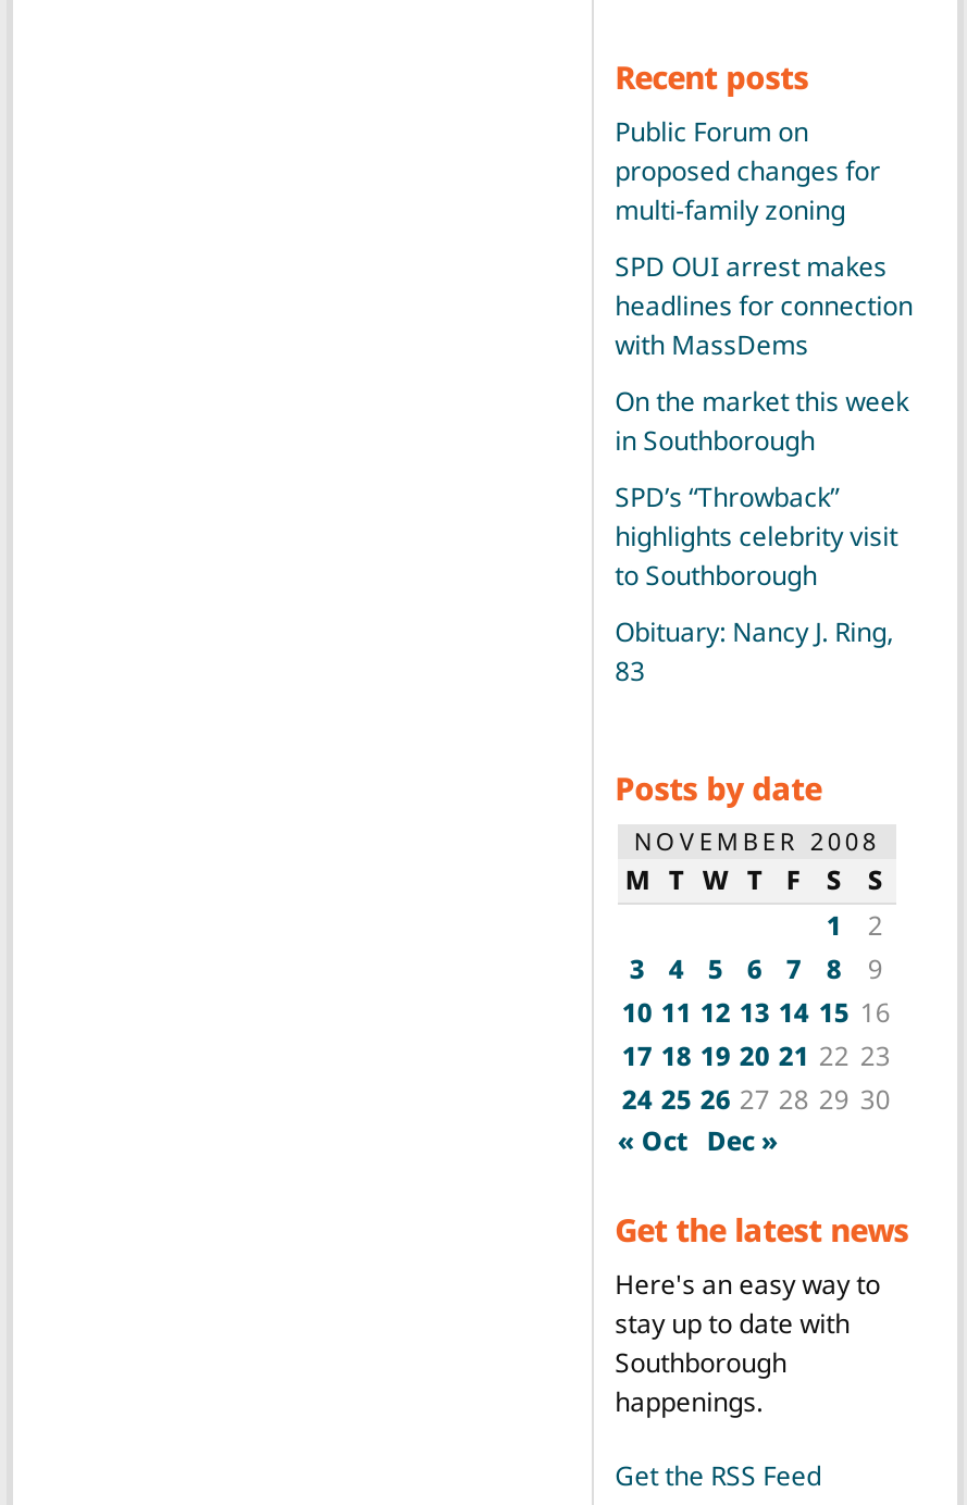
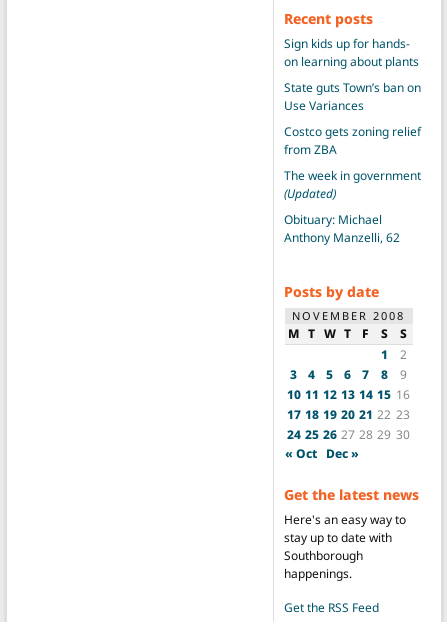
- Public Forum on
- proposed changes for
- multi-family zoning
+ Sign kids up for hands-
+ on learning about plants

- SPD OUI arrest makes
- headlines for connection
- with MassDems
+ State guts Town’s ban on
+ Use Variances

- On the market this week
- in Southborough
+ Costco gets zoning relief
+ from ZBA

- SPD’s “Throwback”
- highlights celebrity visit
- to Southborough
+ The week in government
+ (Updated)

- Obituary: Nancy J. Ring,
- 83
+ Obituary: Michael
+ Anthony Manzelli, 62
